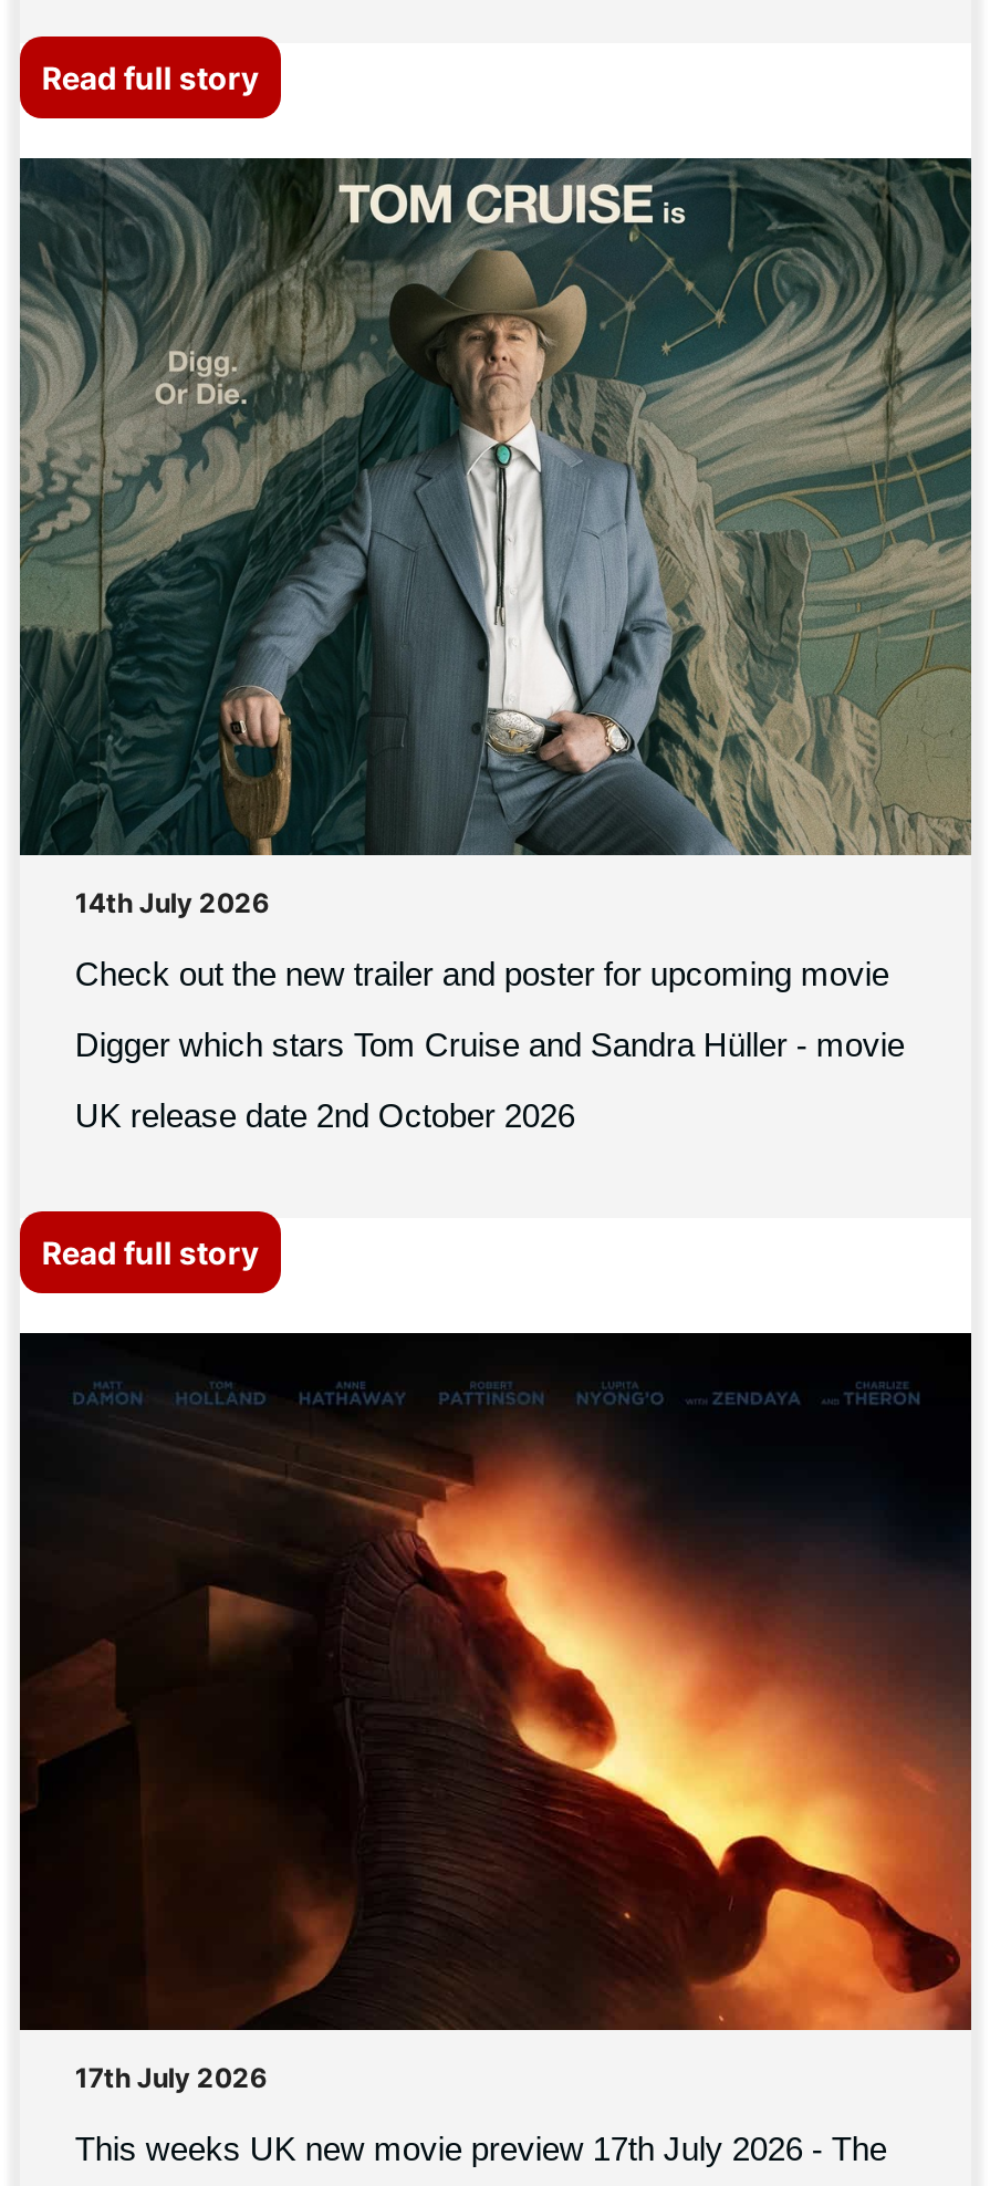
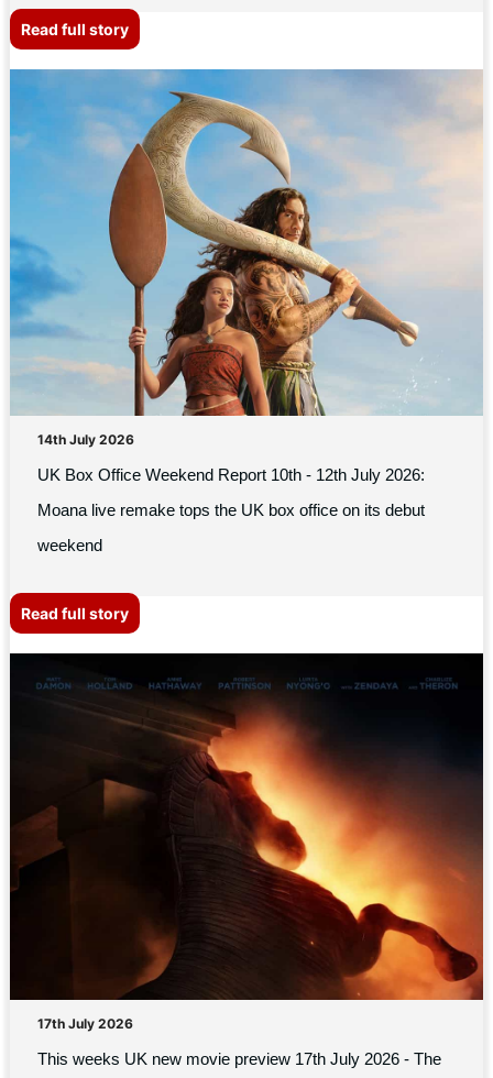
- [image]
+ [image]

- Check out the new trailer and poster for upcoming movie
+ UK Box Office Weekend Report 10th - 12th July 2026:

- Digger which stars Tom Cruise and Sandra Hüller - movie
+ Moana live remake tops the UK box office on its debut

- UK release date 2nd October 2026
+ weekend
